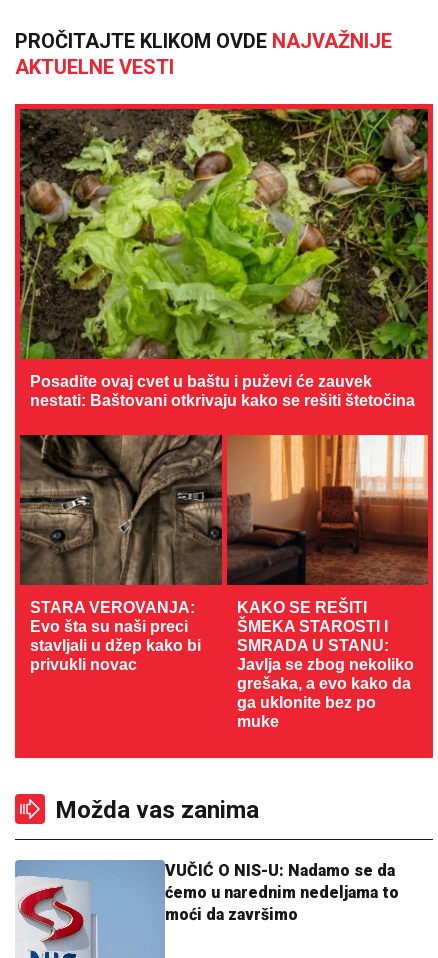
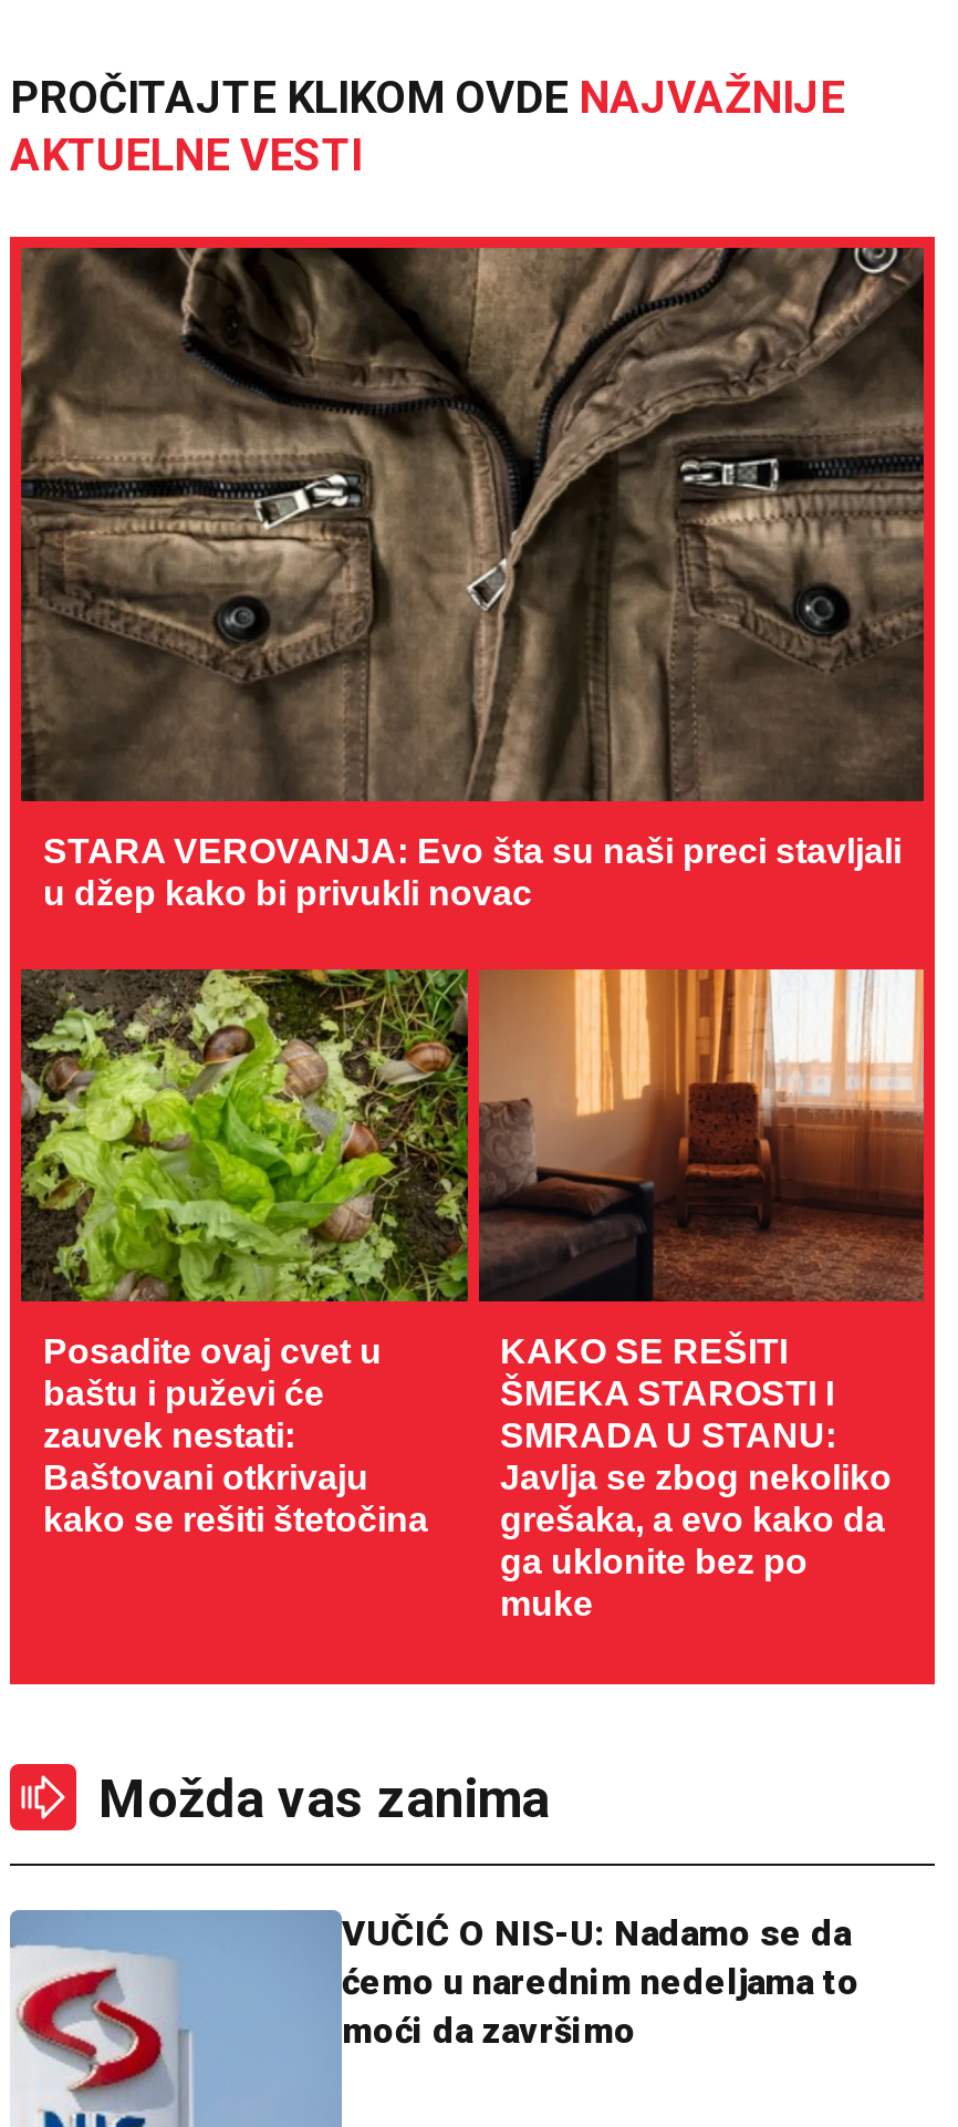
- [image]
- Posadite ovaj cvet u baštu i puževi će zauvek
- nestati: Baštovani otkrivaju kako se rešiti štetočina
+ [image]
+ STARA VEROVANJA: Evo šta su naši preci stavljali
+ u džep kako bi privukli novac

- [image]
- STARA VEROVANJA:
- Evo šta su naši preci
- stavljali u džep kako bi
- privukli novac
+ [image]
+ Posadite ovaj cvet u
+ baštu i puževi će
+ zauvek nestati:
+ Baštovani otkrivaju
+ kako se rešiti štetočina
